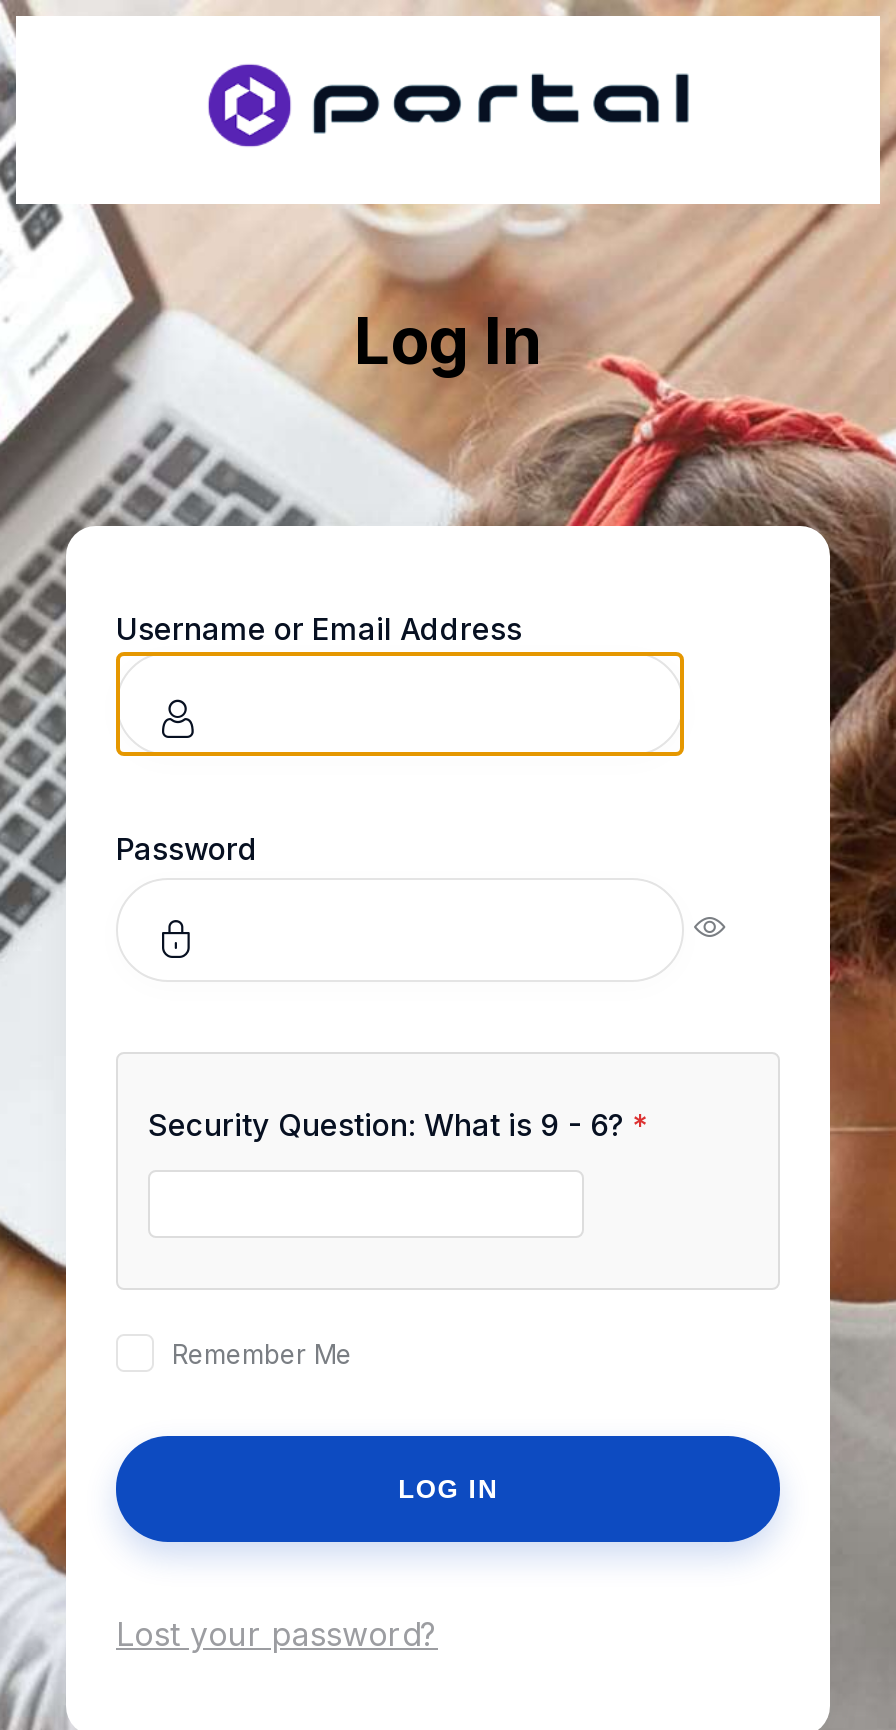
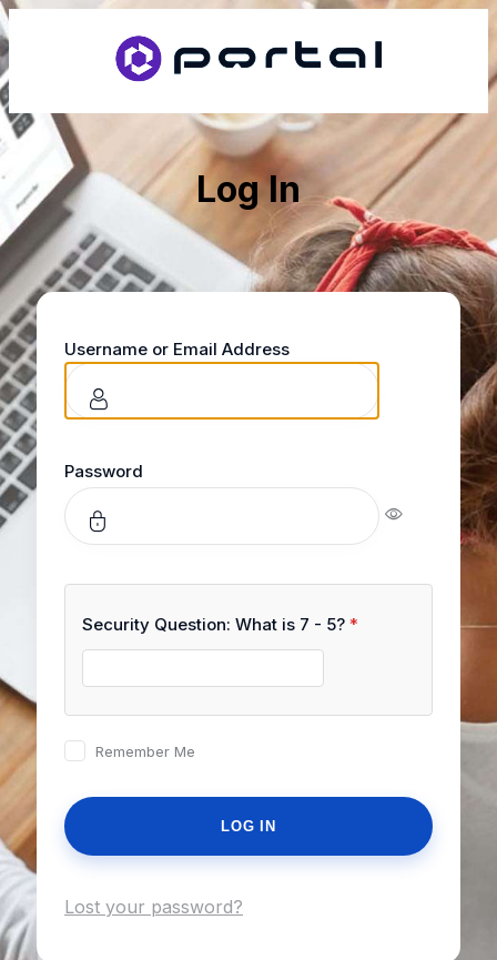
- Security Question: What is 9 - 6? *
+ Security Question: What is 7 - 5? *
